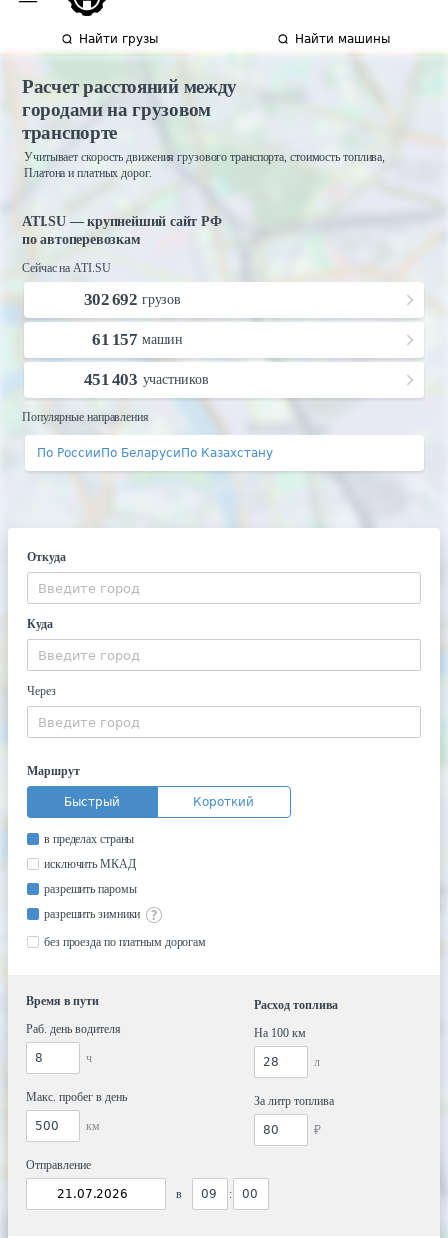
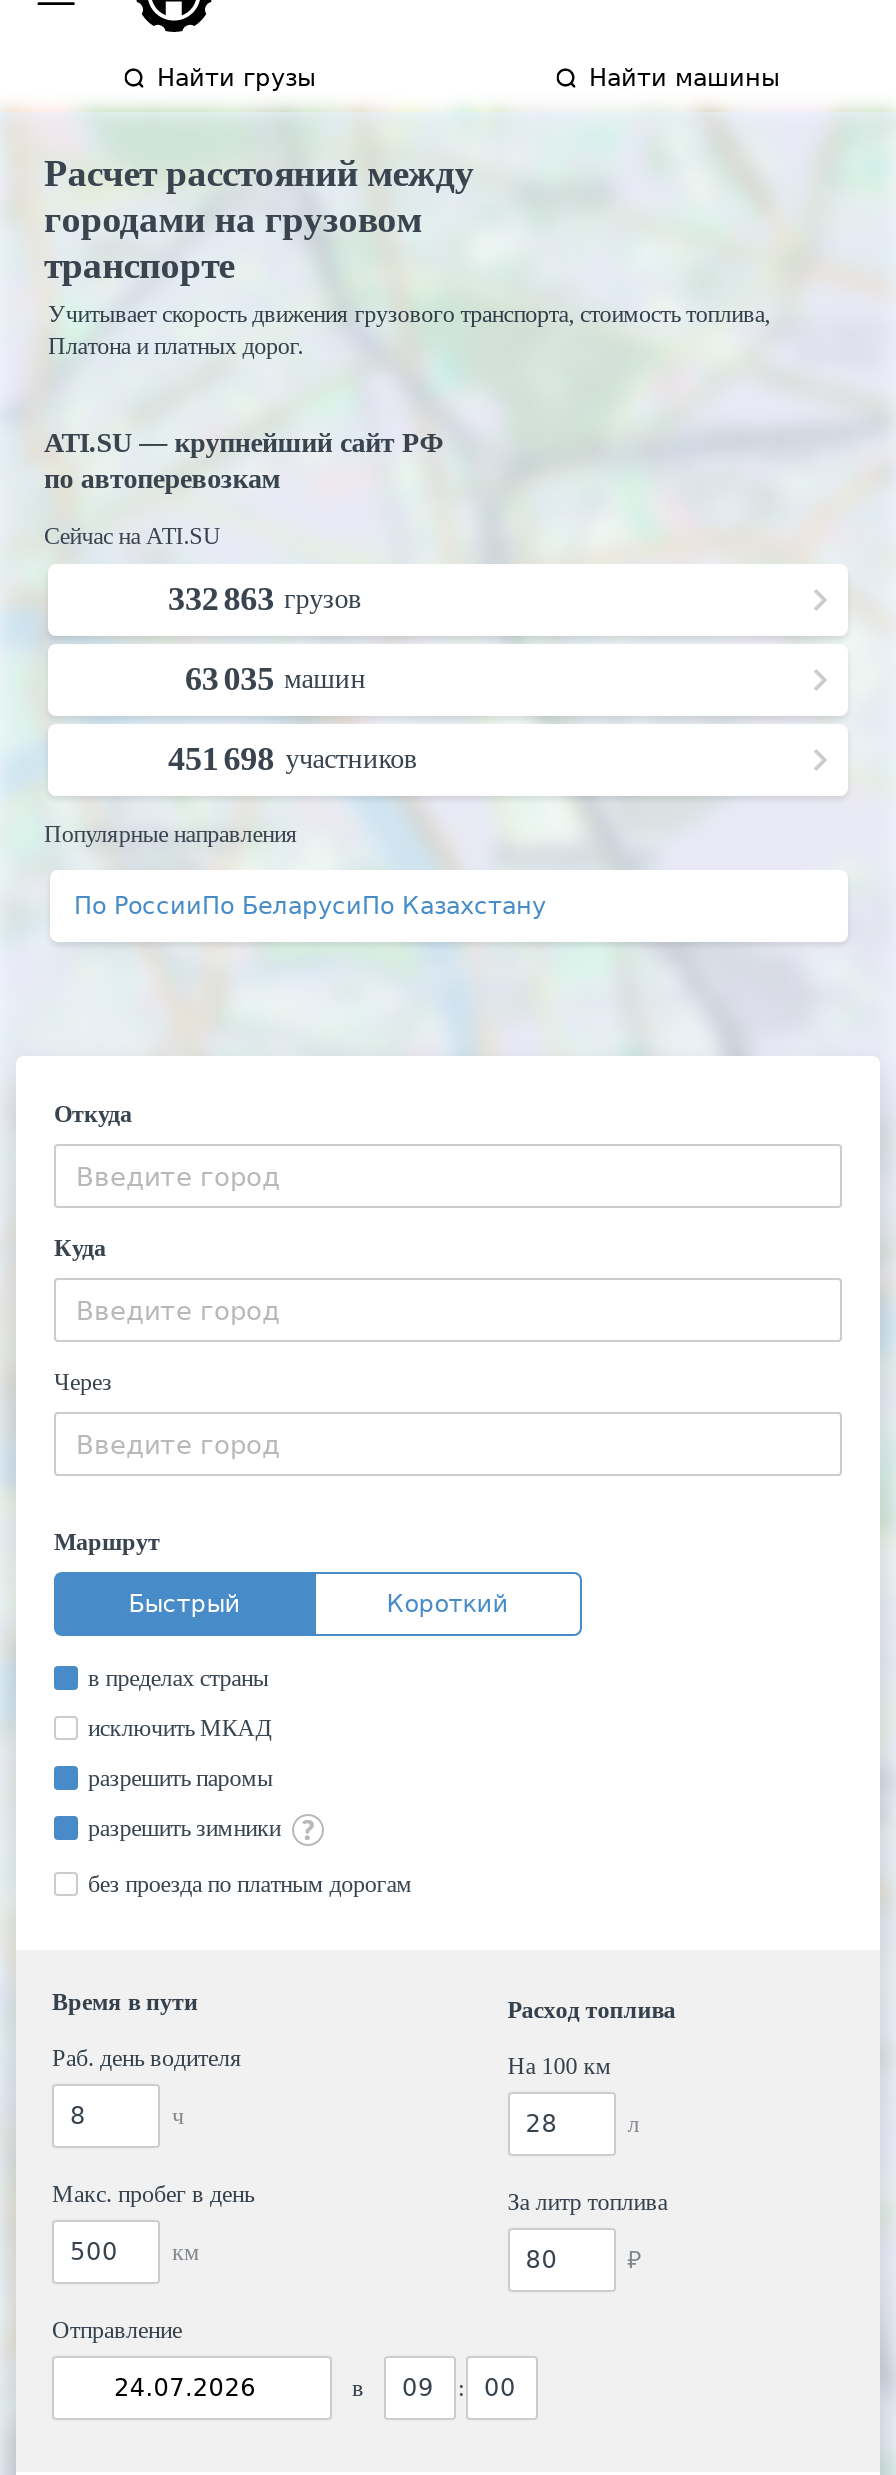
- 302 692 грузов
+ 332 863 грузов

- 61 157 машин
+ 63 035 машин

- 451 403 участников
+ 451 698 участников
